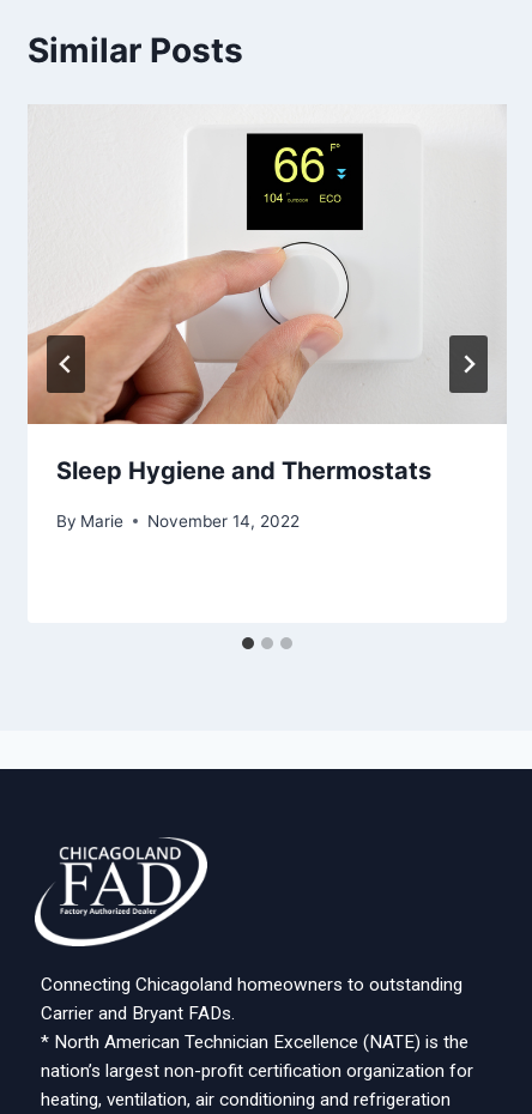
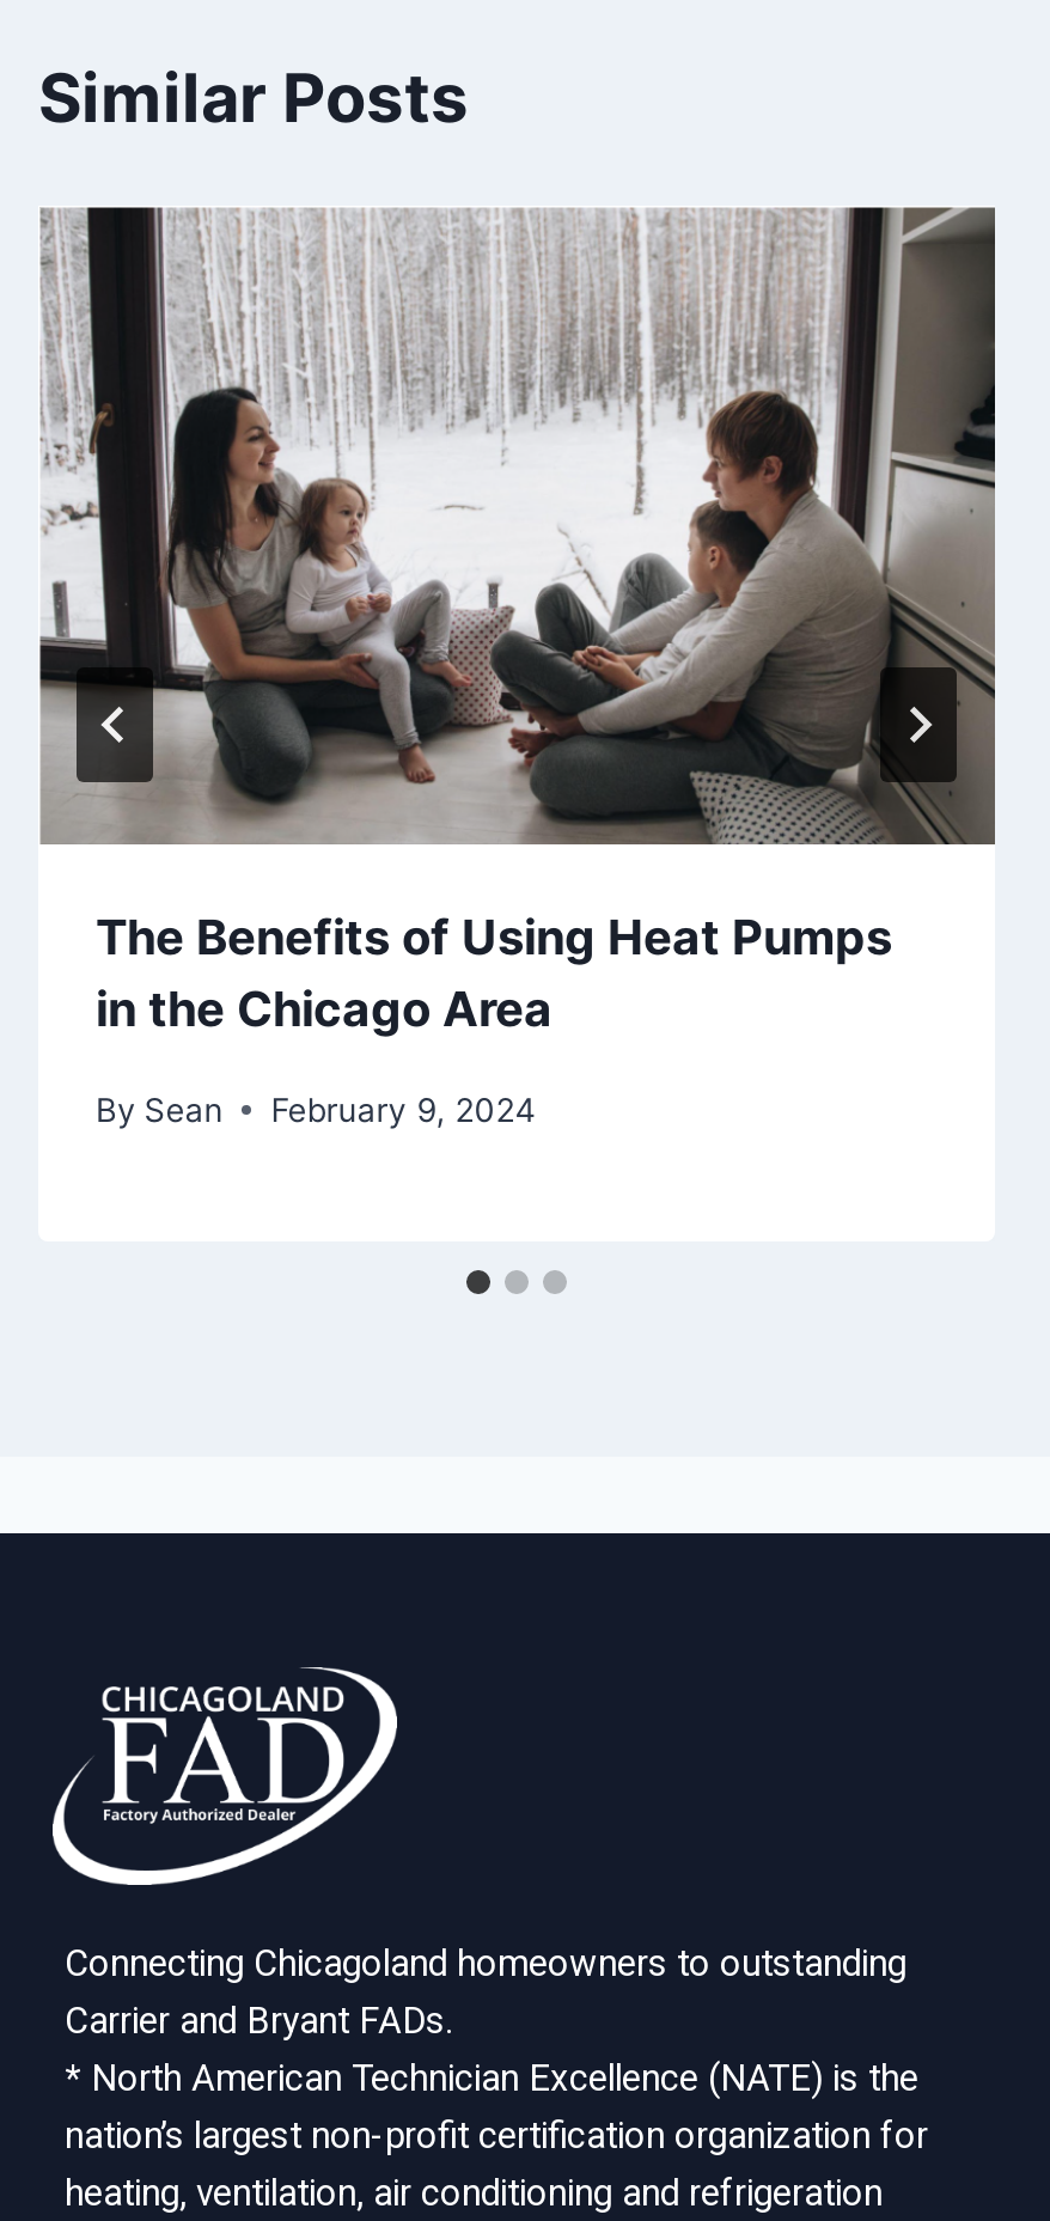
- [image]
- Sleep Hygiene and Thermostats
+ [image]
+ The Benefits of Using Heat Pumps
+ in the Chicago Area

- By Marie
- November 14, 2022
+ By Sean
+ February 9, 2024
